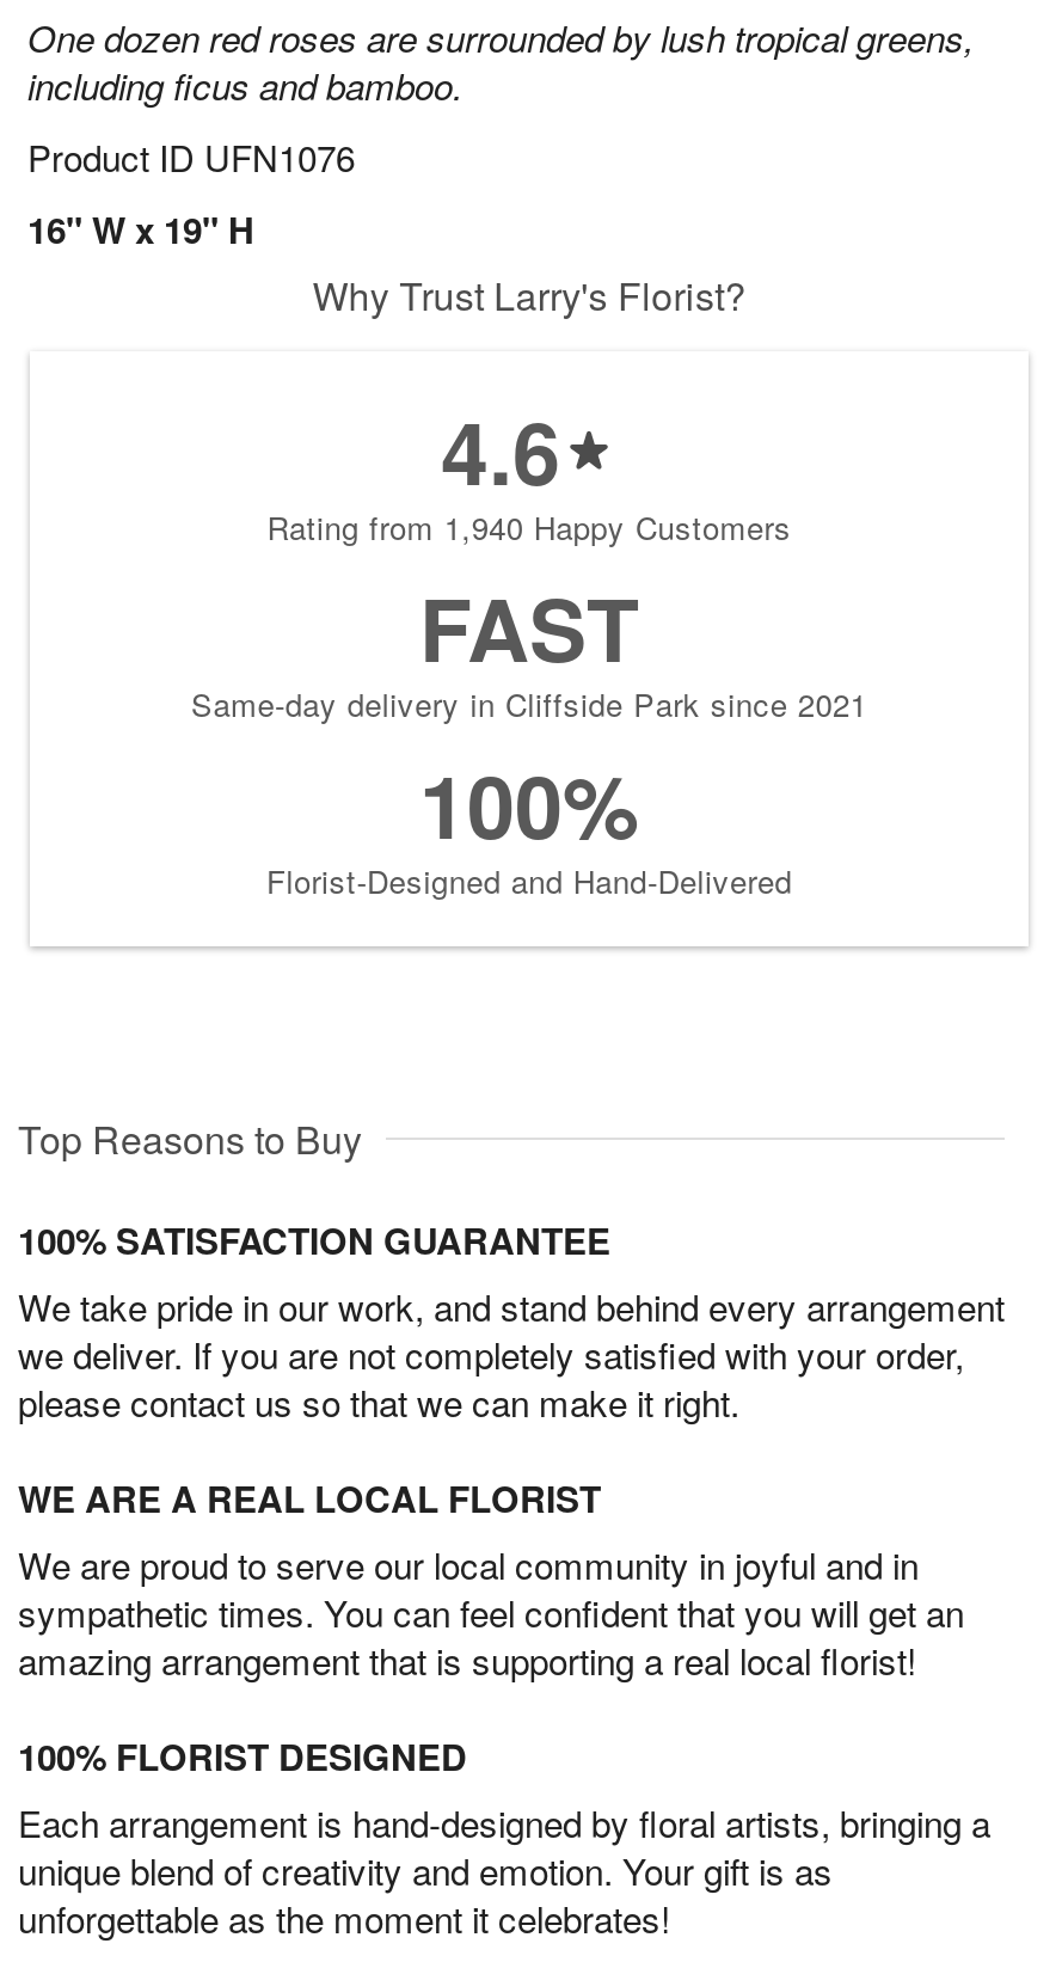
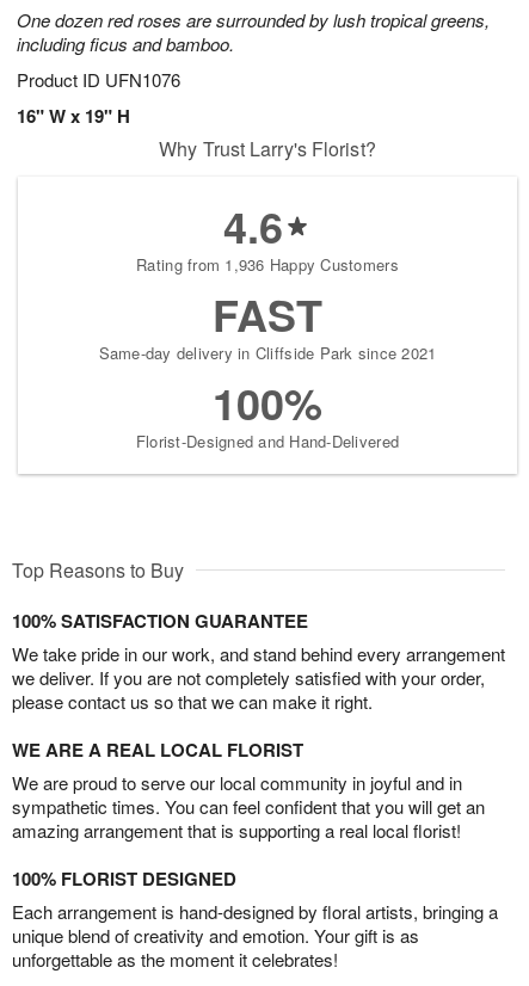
- Rating from 1,940 Happy Customers
+ Rating from 1,936 Happy Customers
